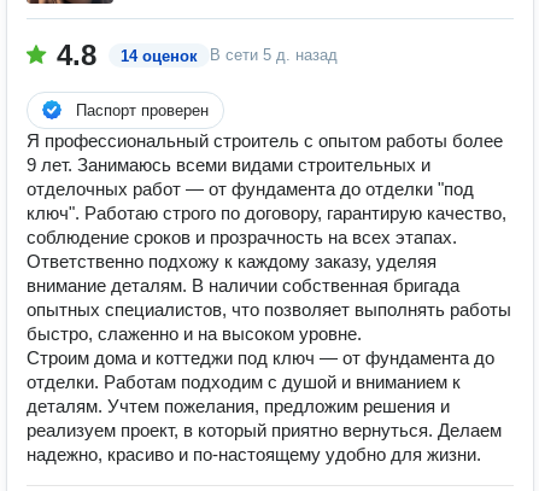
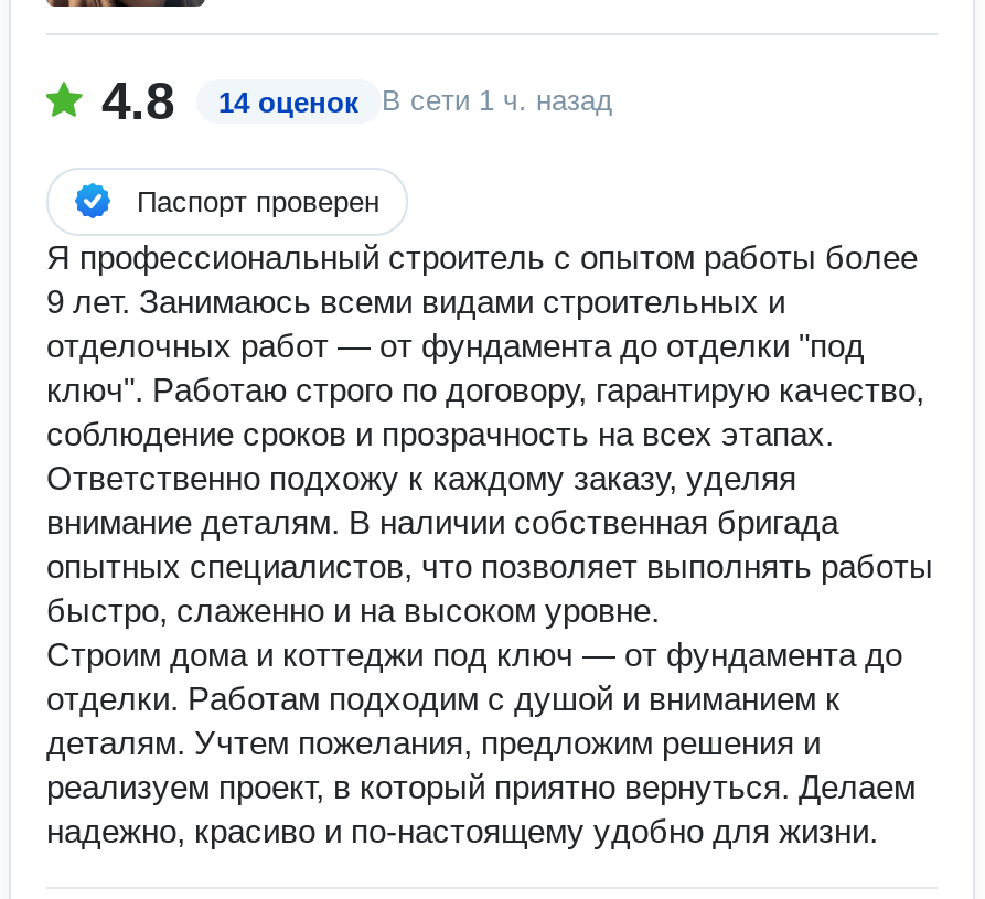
- 4.8 14 оценок В сети 5 д. назад
+ 4.8 14 оценок В сети 1 ч. назад
